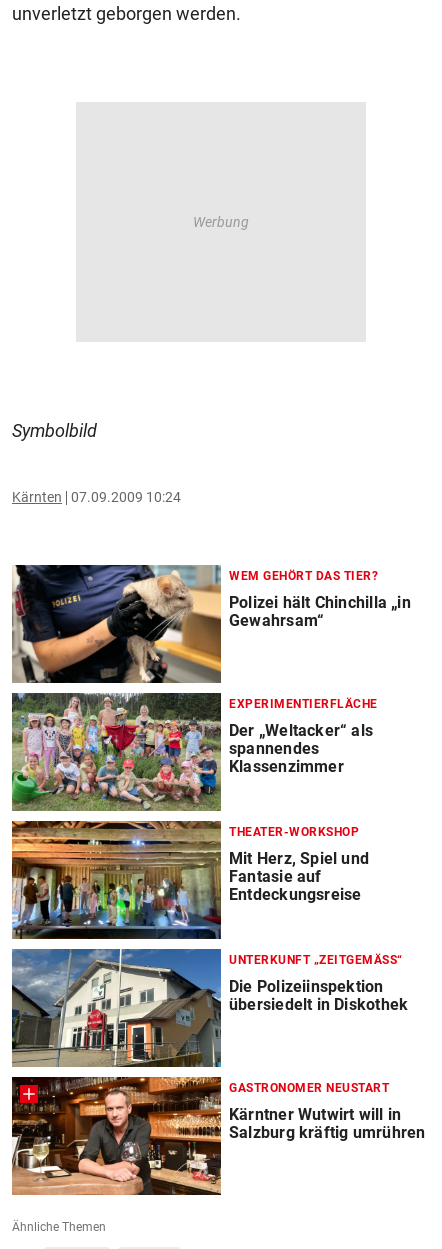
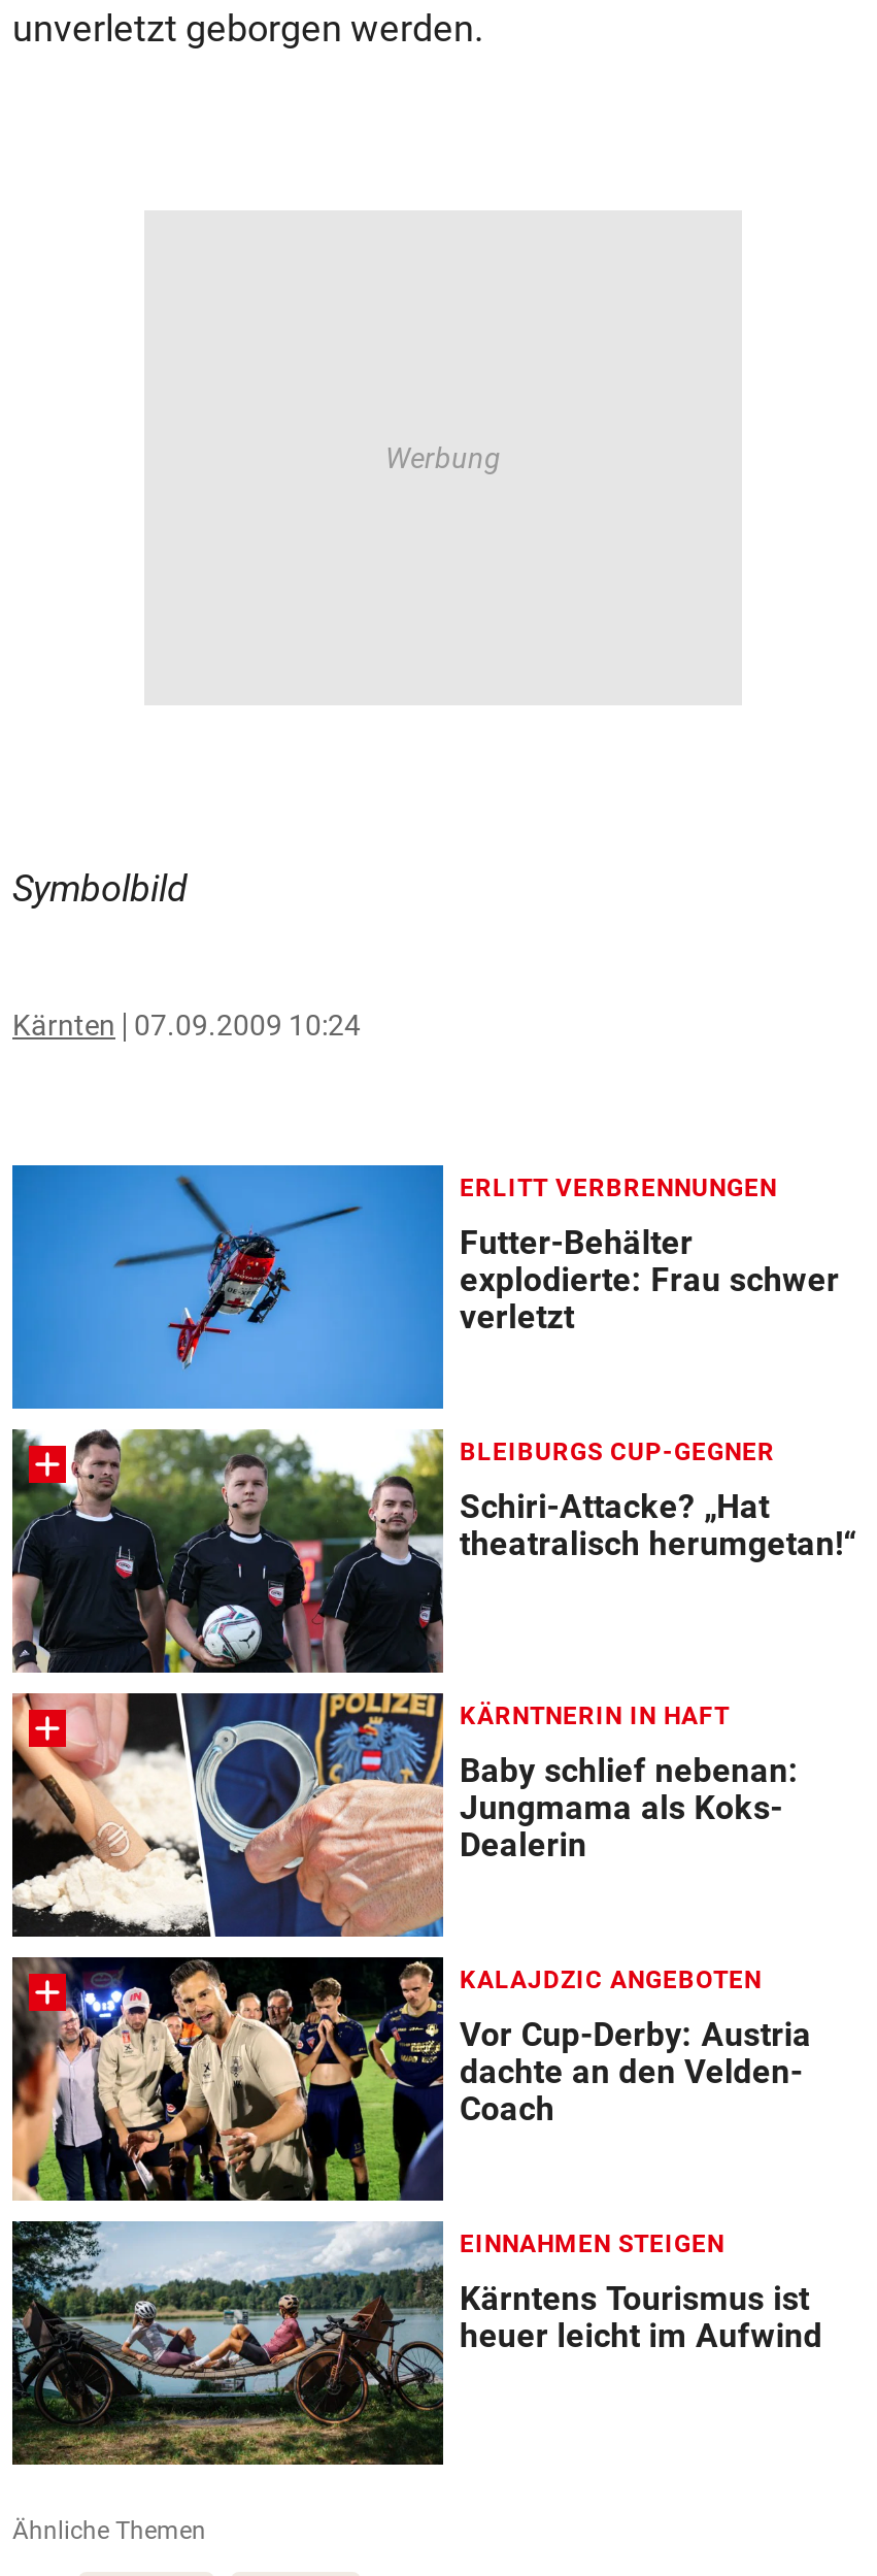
- [image]
- WEM GEHÖRT DAS TIER?
+ [image]
+ ERLITT VERBRENNUNGEN

- Polizei hält Chinchilla „in
- Gewahrsam“
+ Futter-Behälter
+ explodierte: Frau schwer
+ verletzt

- [image]
- EXPERIMENTIERFLÄCHE
+ [image]
+ BLEIBURGS CUP-GEGNER

- Der „Weltacker“ als
- spannendes
- Klassenzimmer
+ Schiri-Attacke? „Hat
+ theatralisch herumgetan!“

- [image]
- THEATER-WORKSHOP
+ [image]
+ KÄRNTNERIN IN HAFT

- Mit Herz, Spiel und
- Fantasie auf
- Entdeckungsreise
+ Baby schlief nebenan:
+ Jungmama als Koks-
+ Dealerin

- [image]
- UNTERKUNFT „ZEITGEMÄSS“
+ [image]
+ KALAJDZIC ANGEBOTEN

- Die Polizeiinspektion
- übersiedelt in Diskothek
+ Vor Cup-Derby: Austria
+ dachte an den Velden-
+ Coach

- [image]
- GASTRONOMER NEUSTART
+ [image]
+ EINNAHMEN STEIGEN

- Kärntner Wutwirt will in
- Salzburg kräftig umrühren
+ Kärntens Tourismus ist
+ heuer leicht im Aufwind
